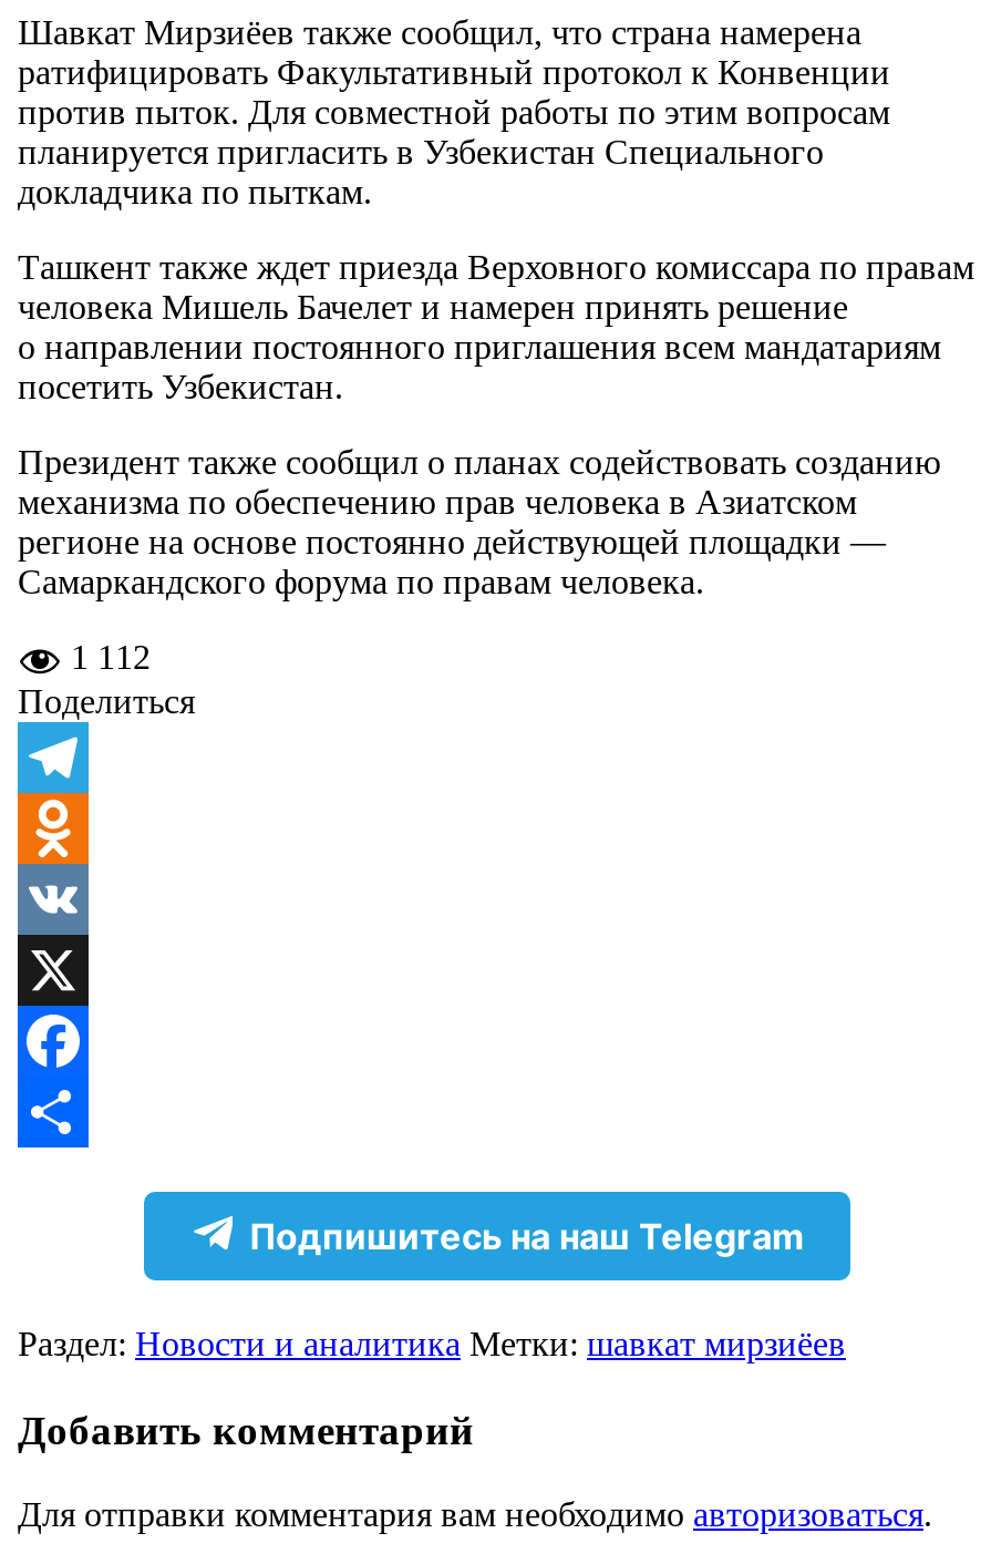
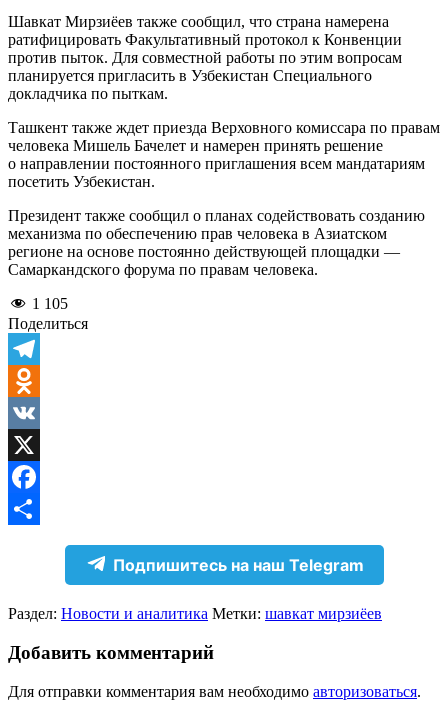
- 1 112
+ 1 105
